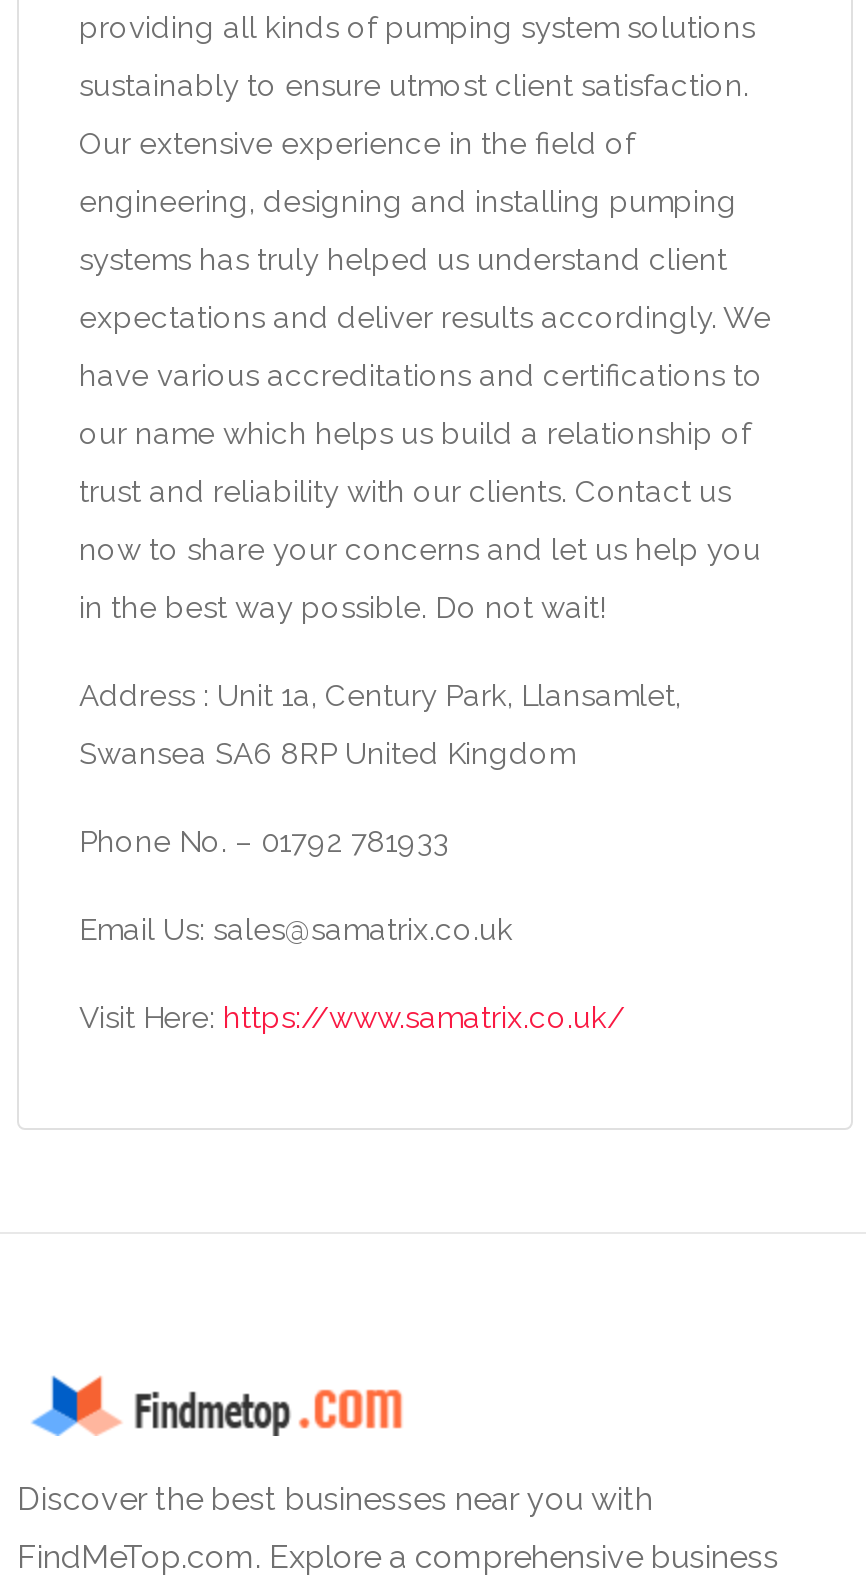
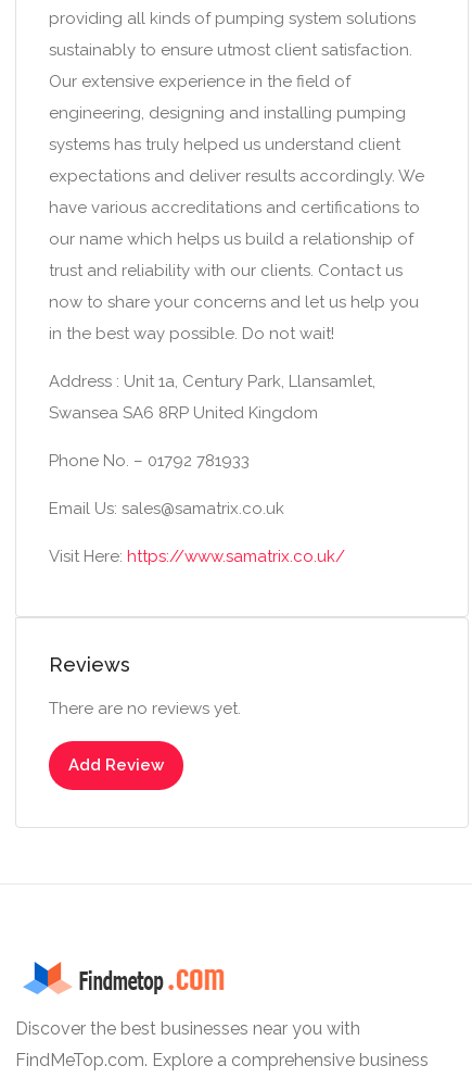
+ Reviews
+ There are no reviews yet.
+ Add Review
